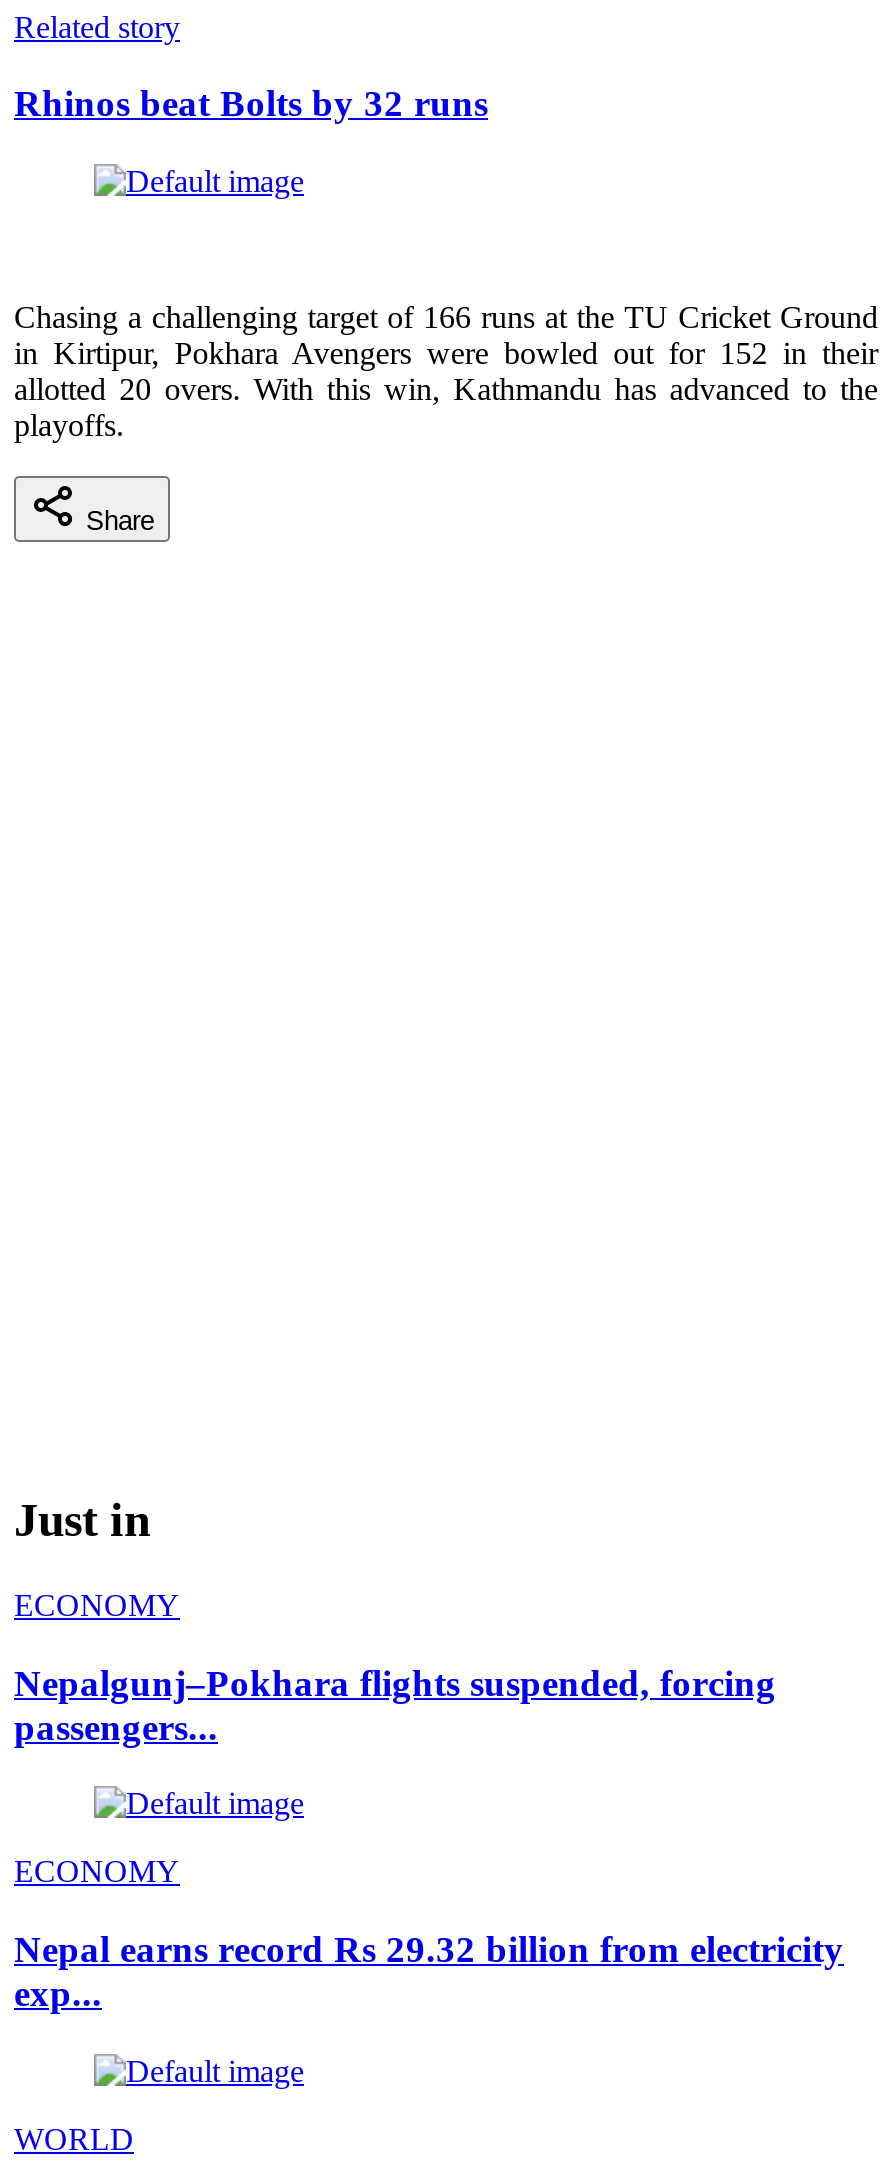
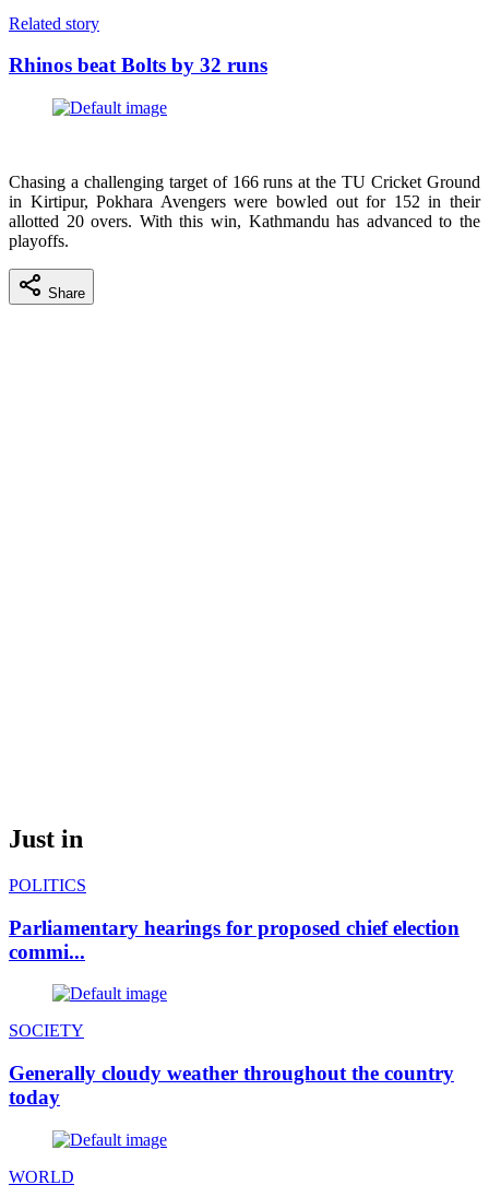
- ECONOMY
+ POLITICS

- Nepalgunj–Pokhara flights suspended, forcing
- passengers...
+ Parliamentary hearings for proposed chief election
+ commi...

- ECONOMY
+ SOCIETY

- Nepal earns record Rs 29.32 billion from electricity
- exp...
+ Generally cloudy weather throughout the country
+ today
